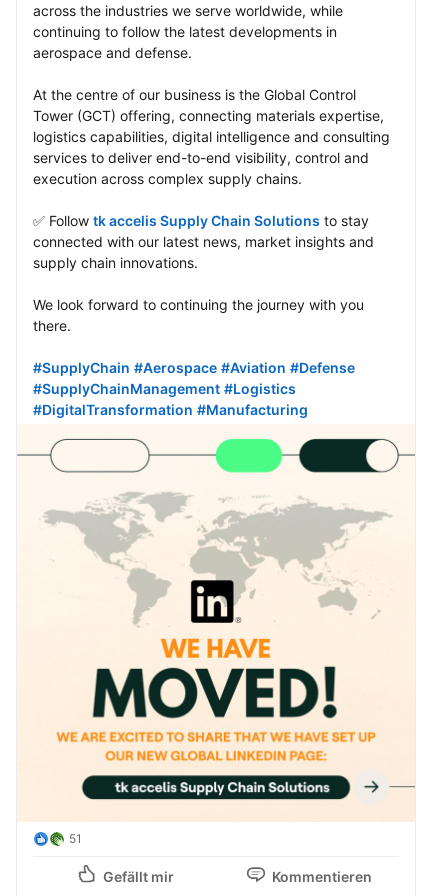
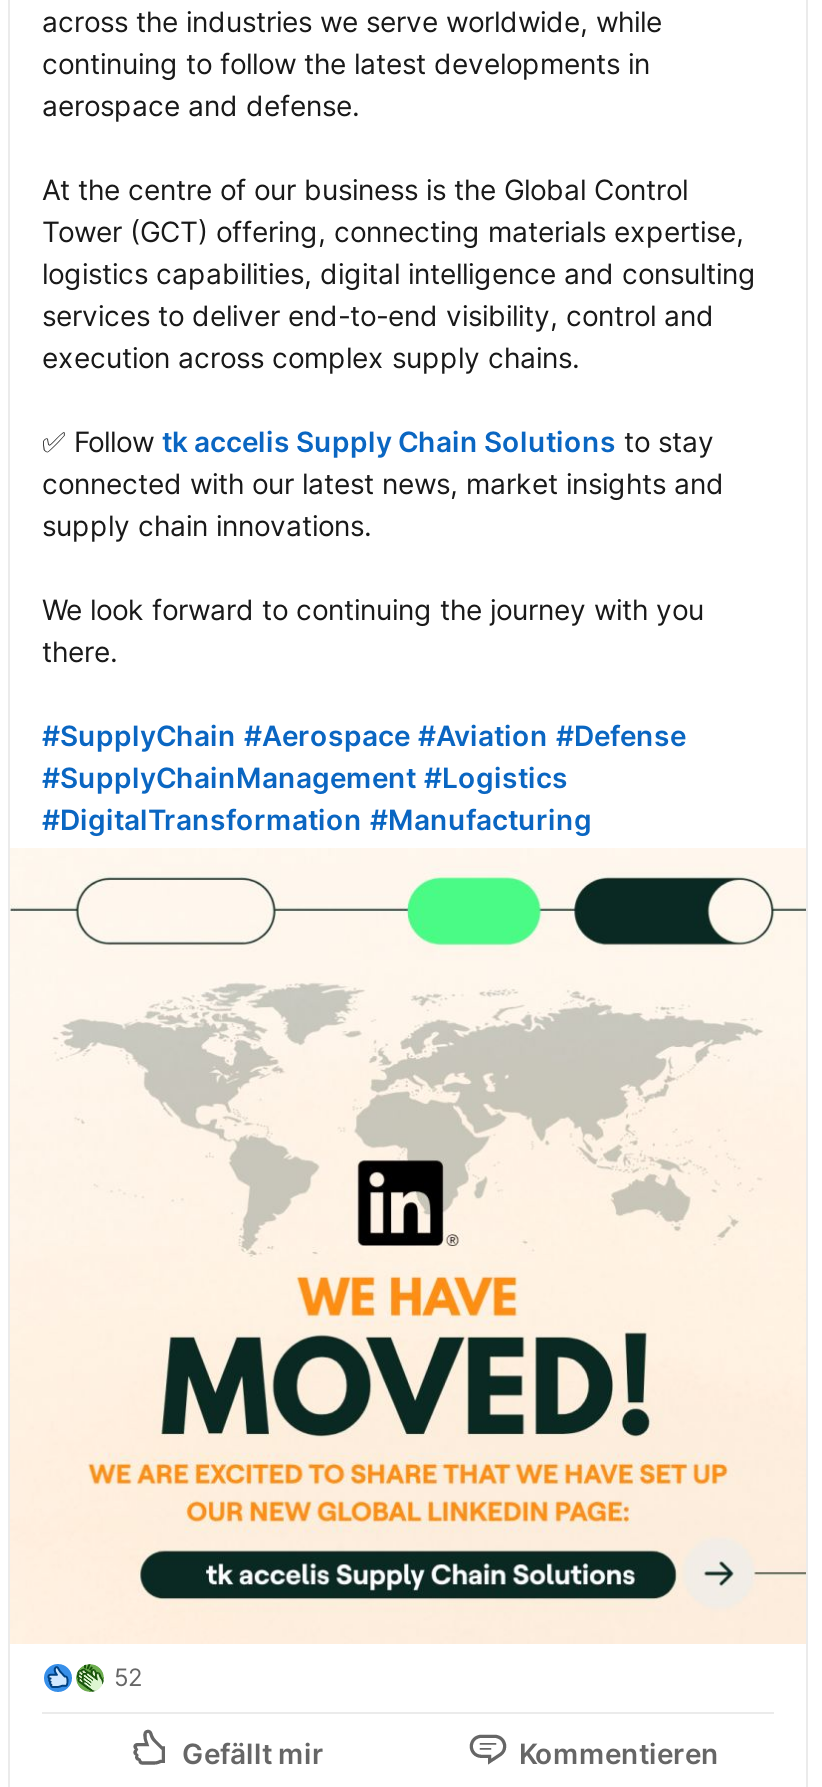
- 51
+ 52
